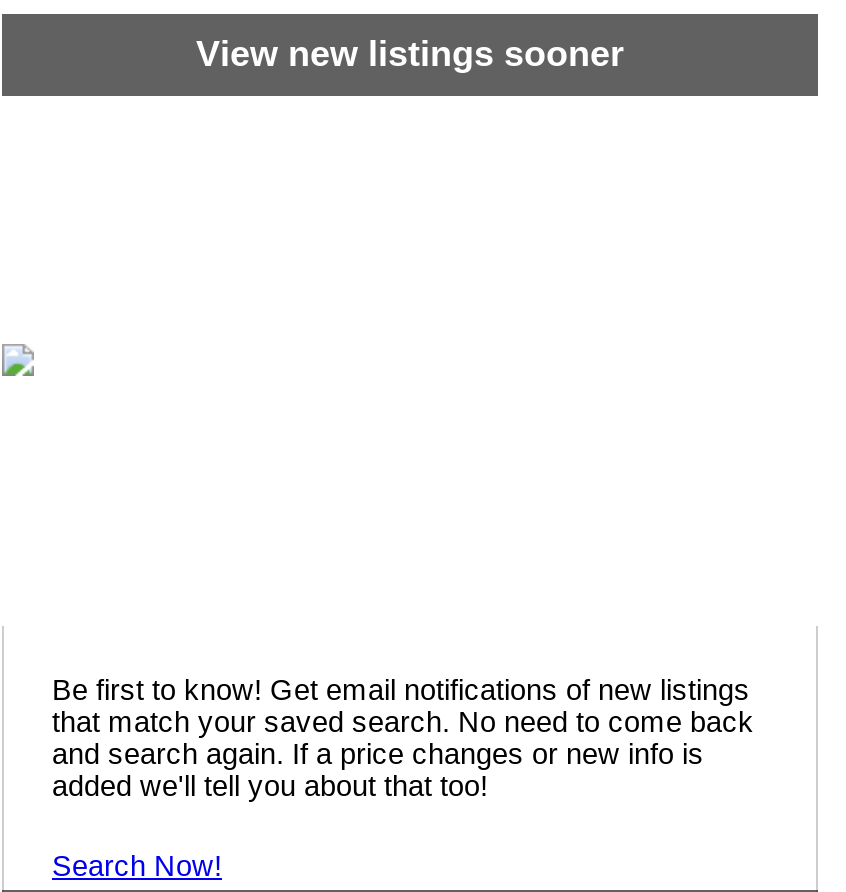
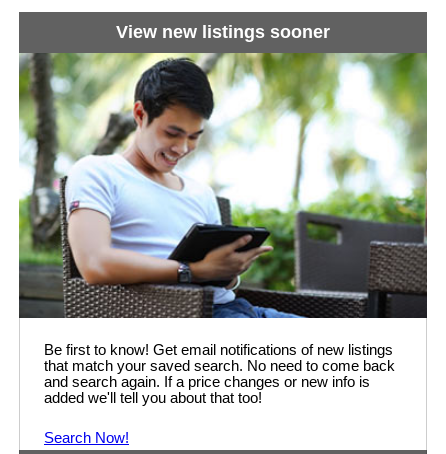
+ [image]
